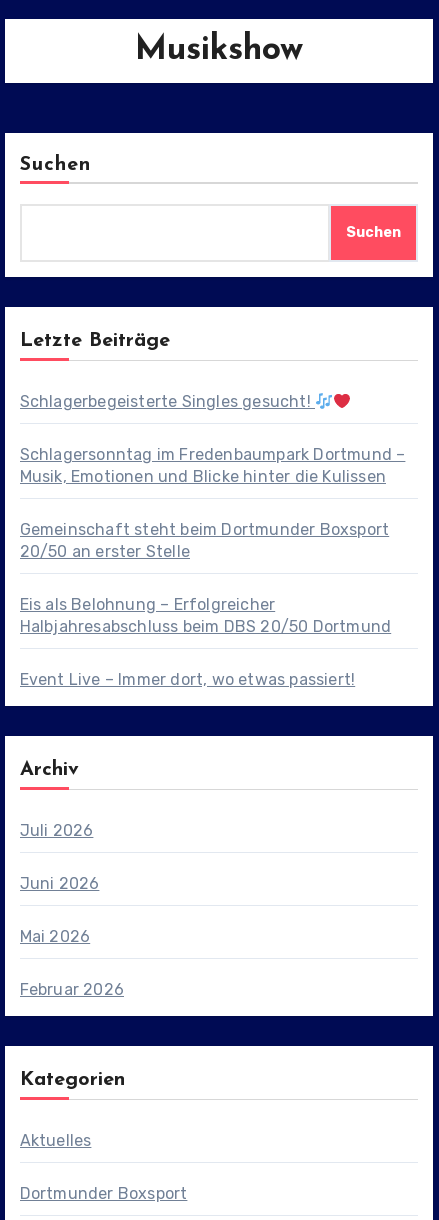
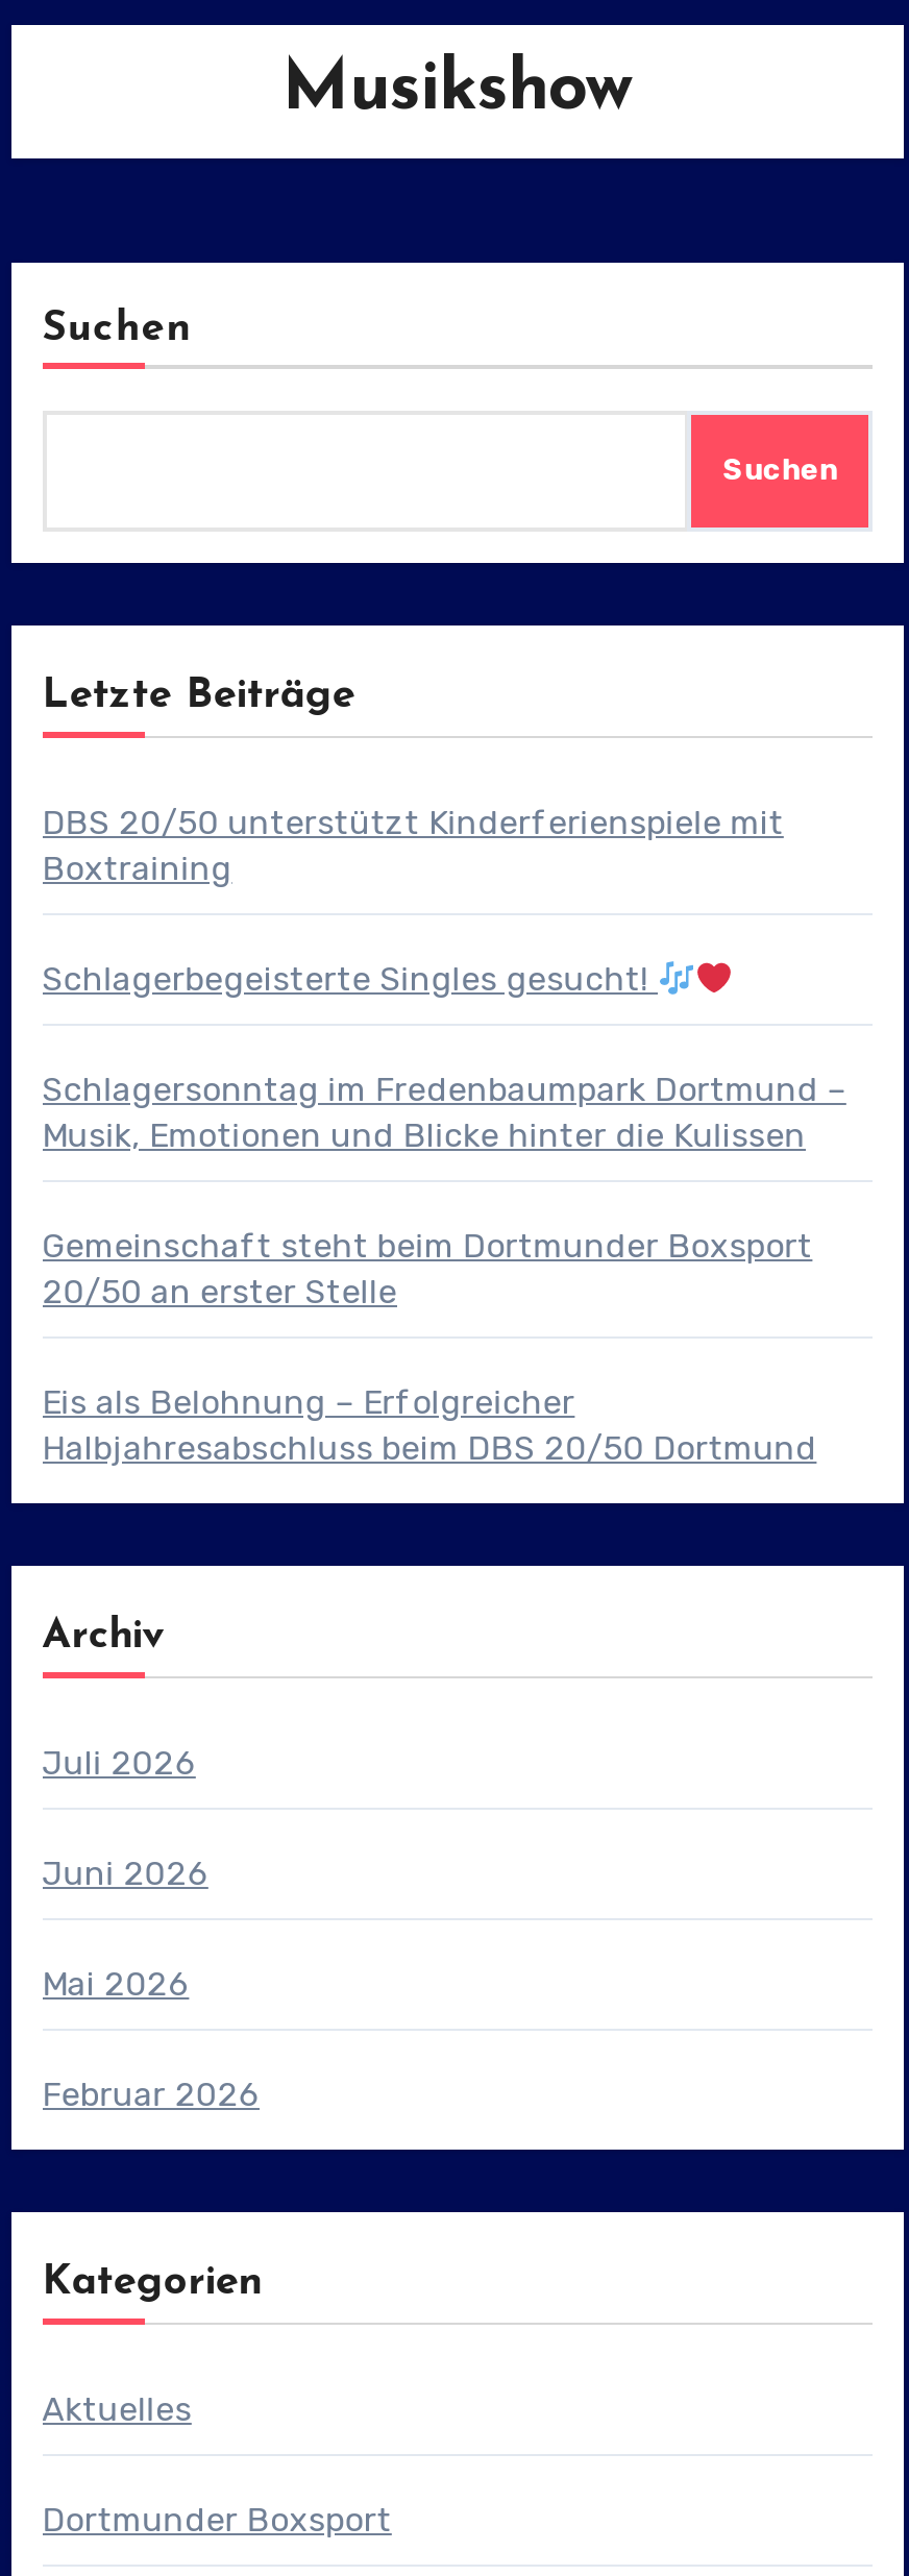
+ DBS 20/50 unterstützt Kinderferienspiele mit
+ Boxtraining

moved down: Schlagerbegeisterte Singles gesucht! | Schlagersonntag im Fredenbaumpark Dortmund – | Musik, Emotionen und Blicke hinter die Kulissen | Gemeinschaft steht beim Dortmunder Boxsport | 20/50 an erster Stelle | Eis als Belohnung – Erfolgreicher | Halbjahresabschluss beim DBS 20/50 Dortmund

- Event Live – Immer dort, wo etwas passiert!
